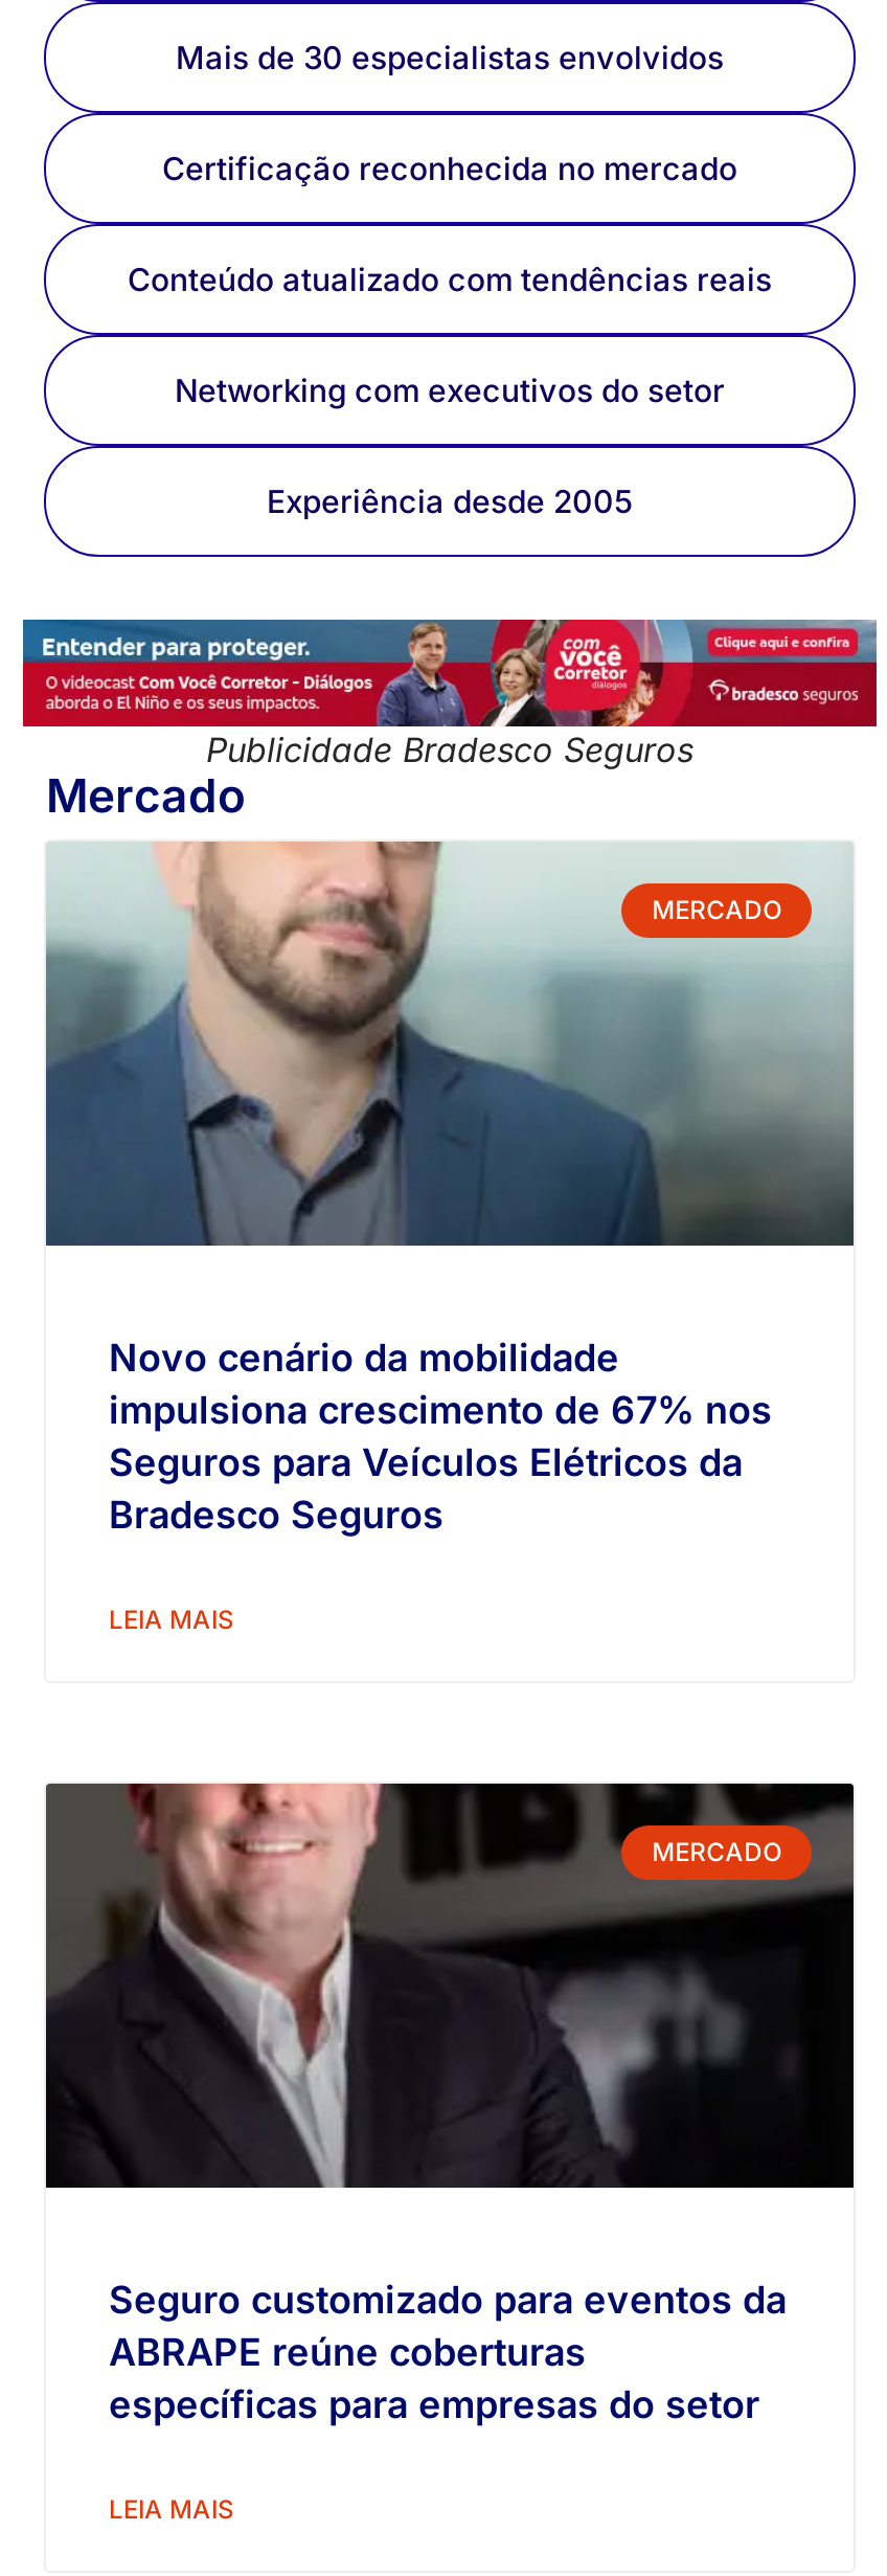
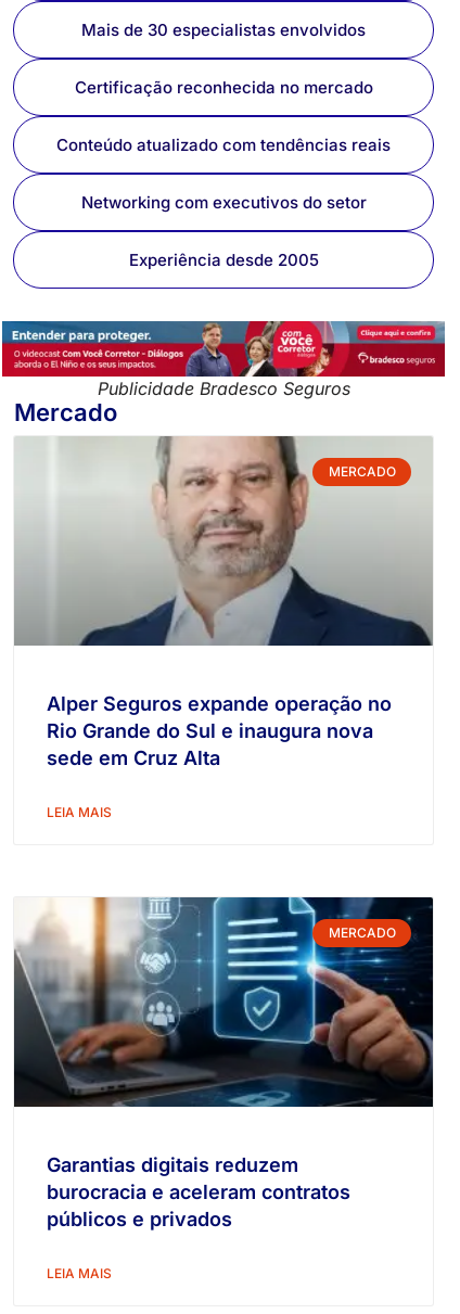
- [image]
+ [image]

- Novo cenário da mobilidade
- impulsiona crescimento de 67% nos
- Seguros para Veículos Elétricos da
- Bradesco Seguros
+ Alper Seguros expande operação no
+ Rio Grande do Sul e inaugura nova
+ sede em Cruz Alta

- [image]
+ [image]

- Seguro customizado para eventos da
- ABRAPE reúne coberturas
- específicas para empresas do setor
+ Garantias digitais reduzem
+ burocracia e aceleram contratos
+ públicos e privados
